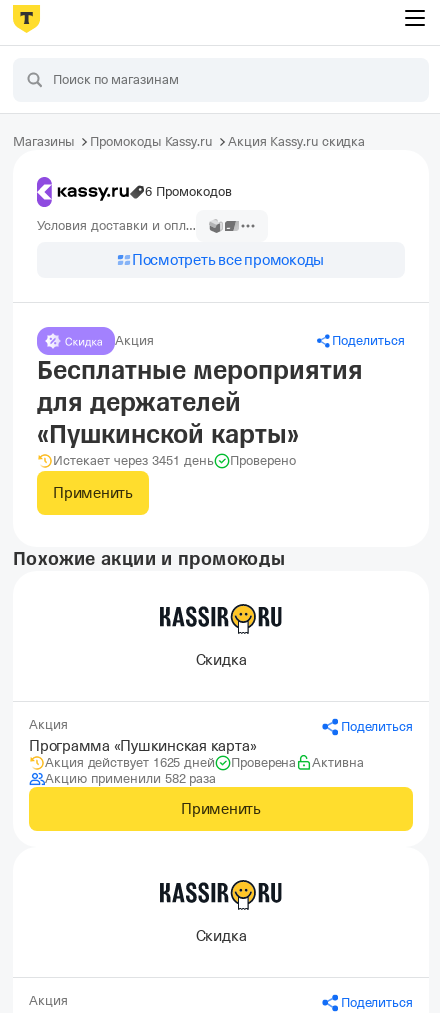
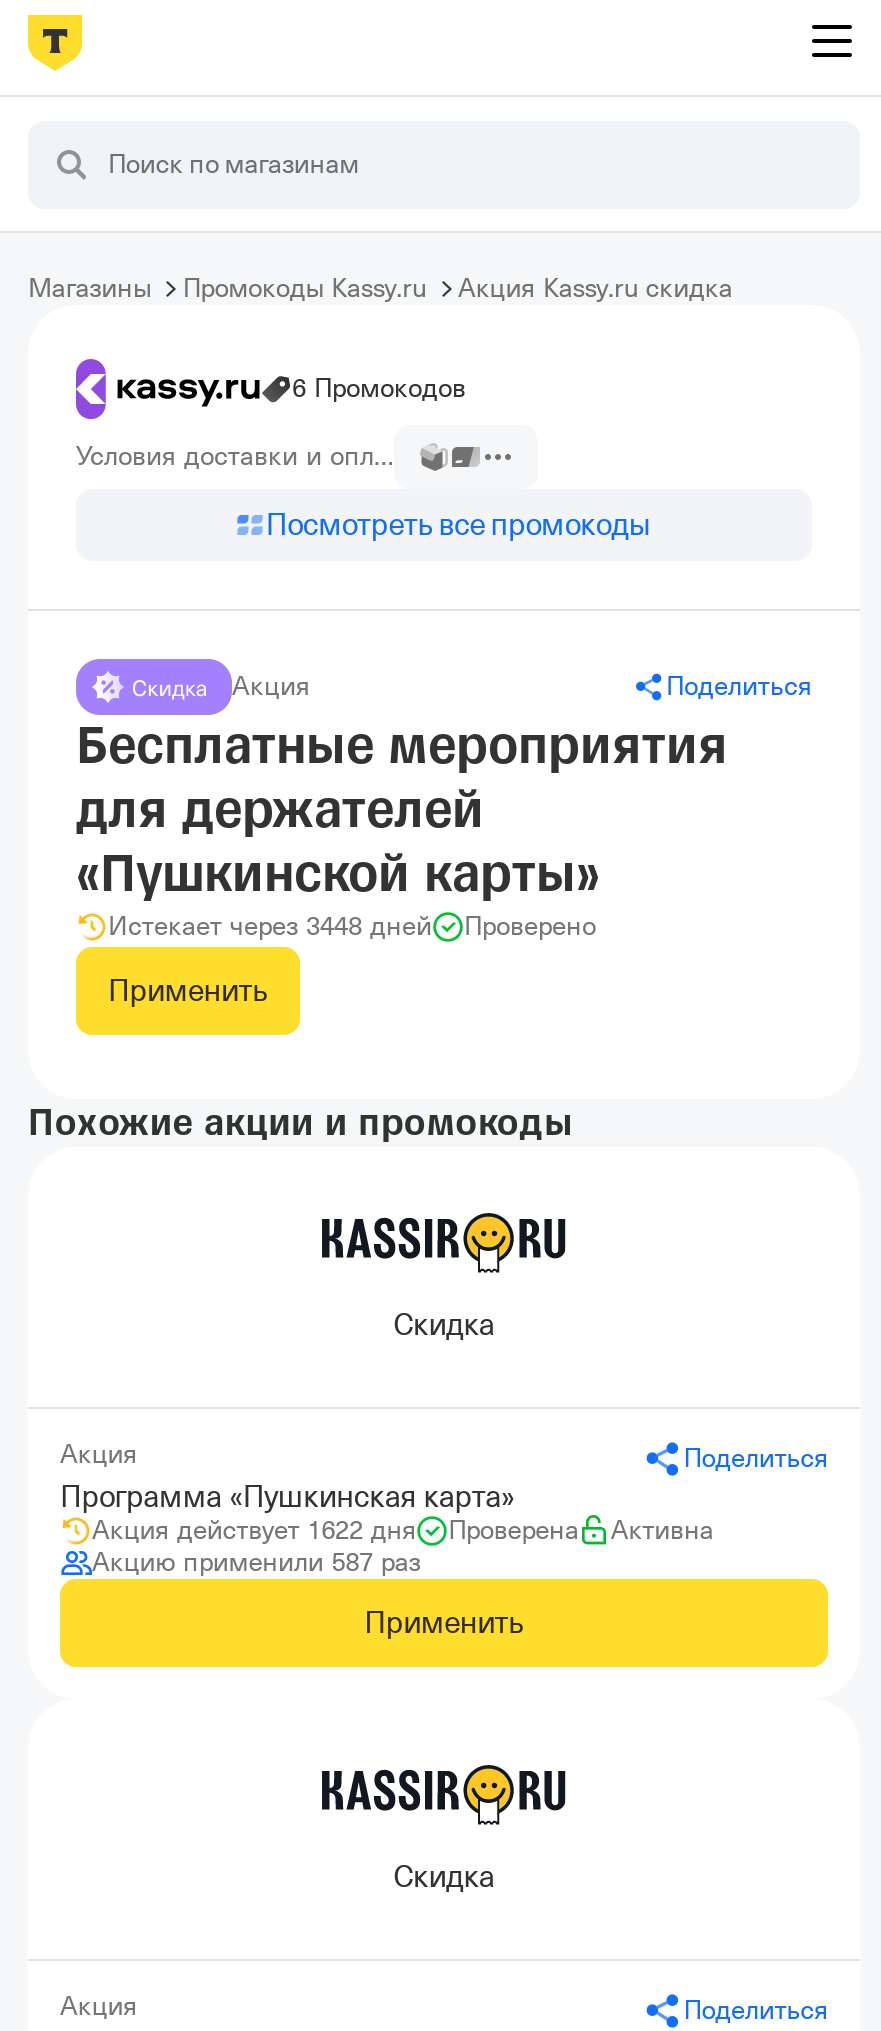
- Истекает через 3451 день
+ Истекает через 3448 дней

- Акция действует 1625 дней
+ Акция действует 1622 дня

- Акцию применили 582 раза
+ Акцию применили 587 раз
